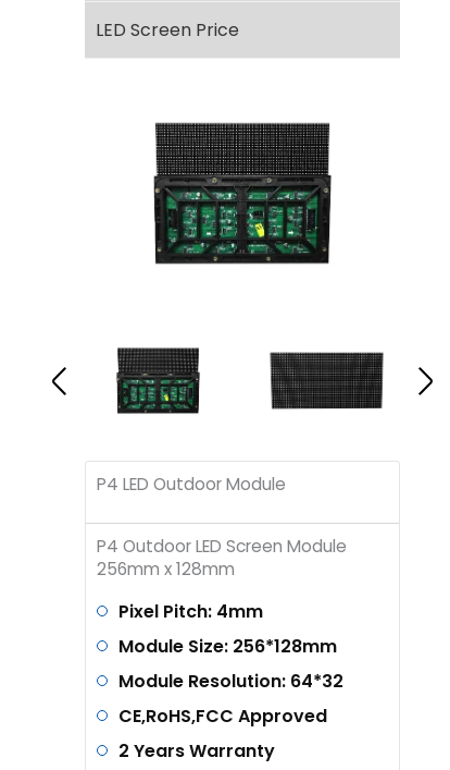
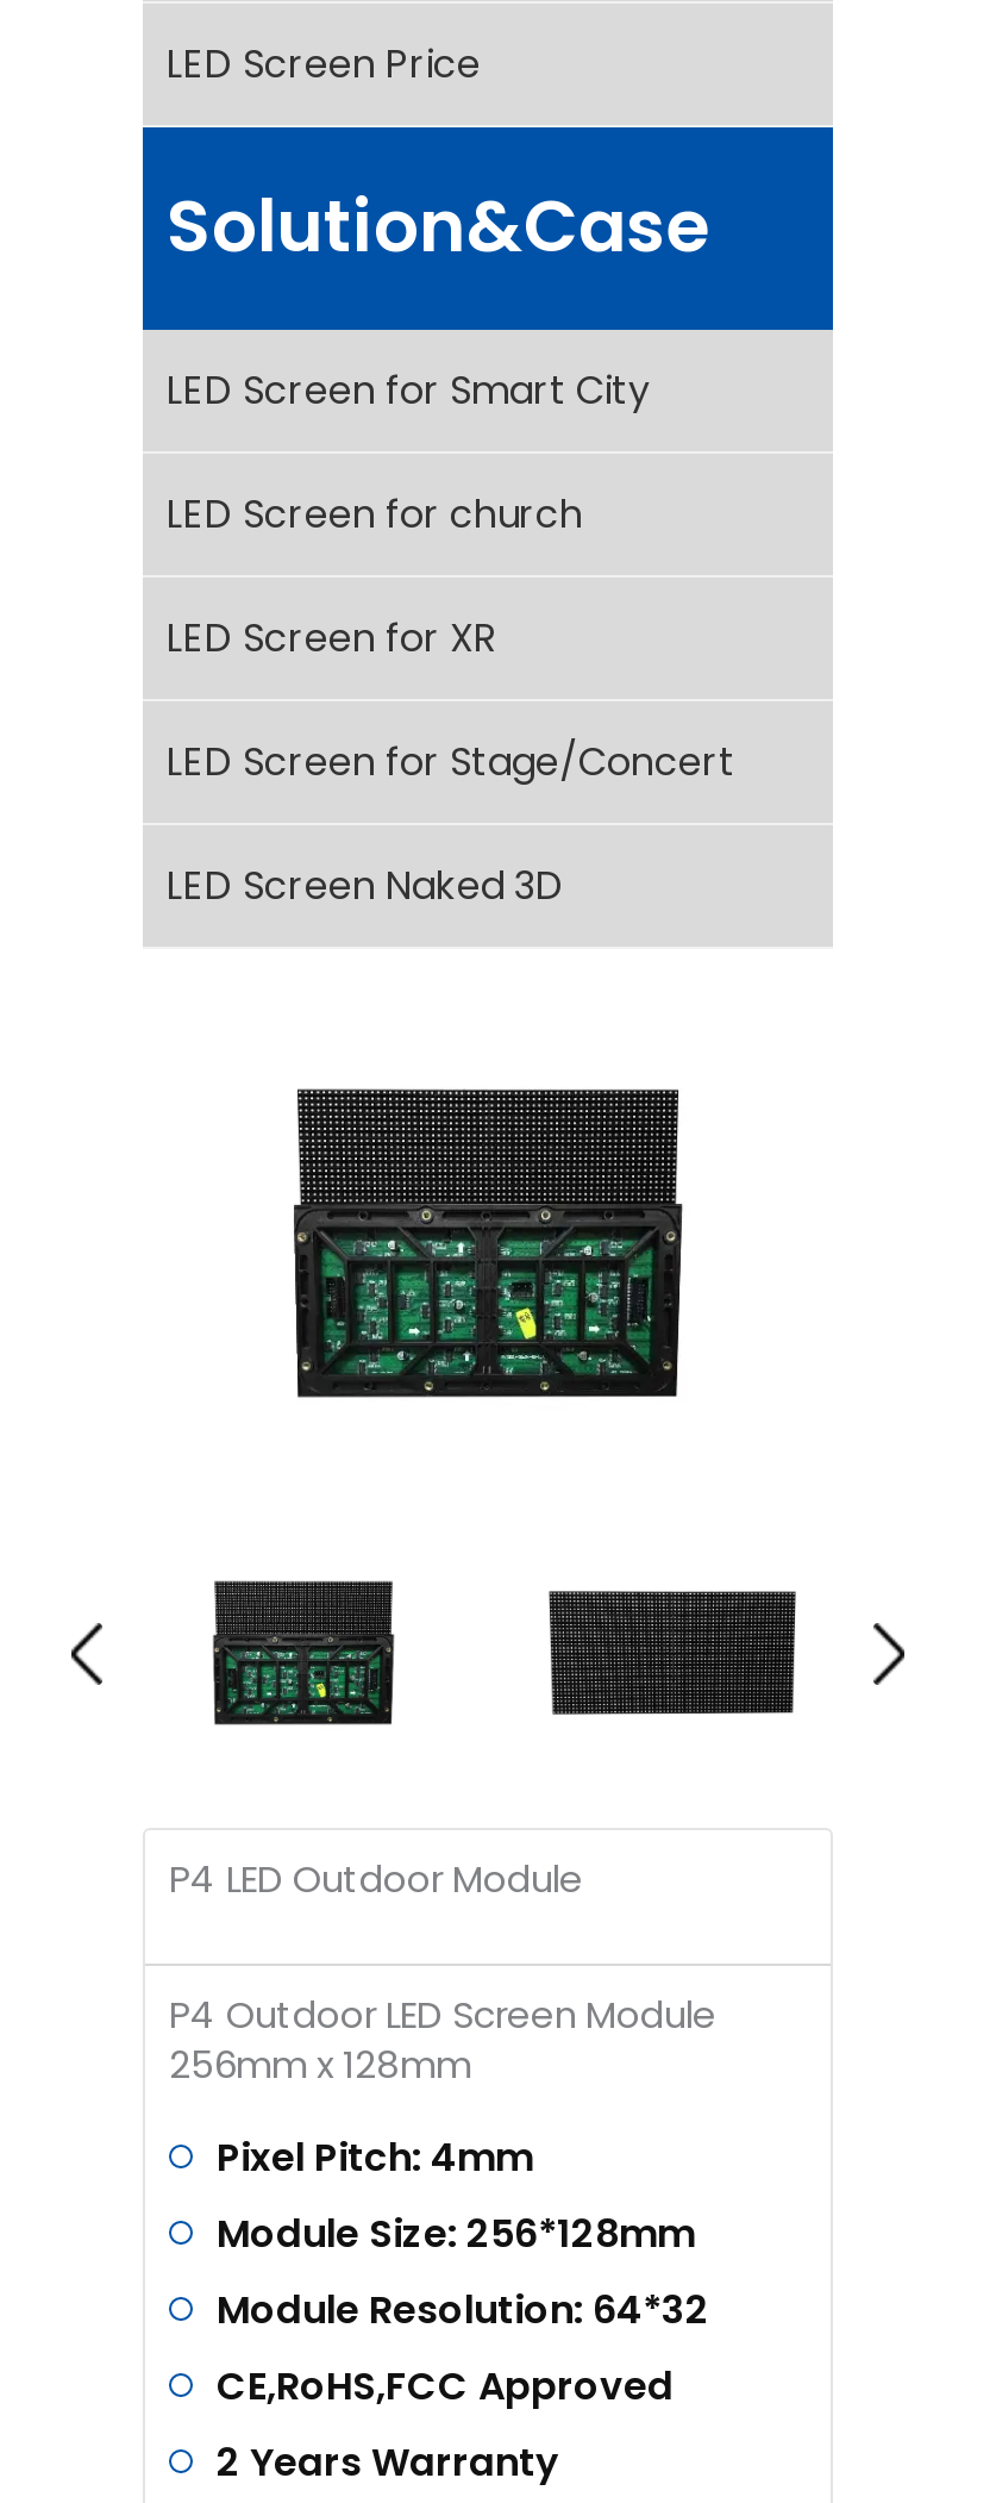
+ Solution&Case
+ LED Screen for Smart City
+ LED Screen for church
+ LED Screen for XR
+ LED Screen for Stage/Concert
+ LED Screen Naked 3D
